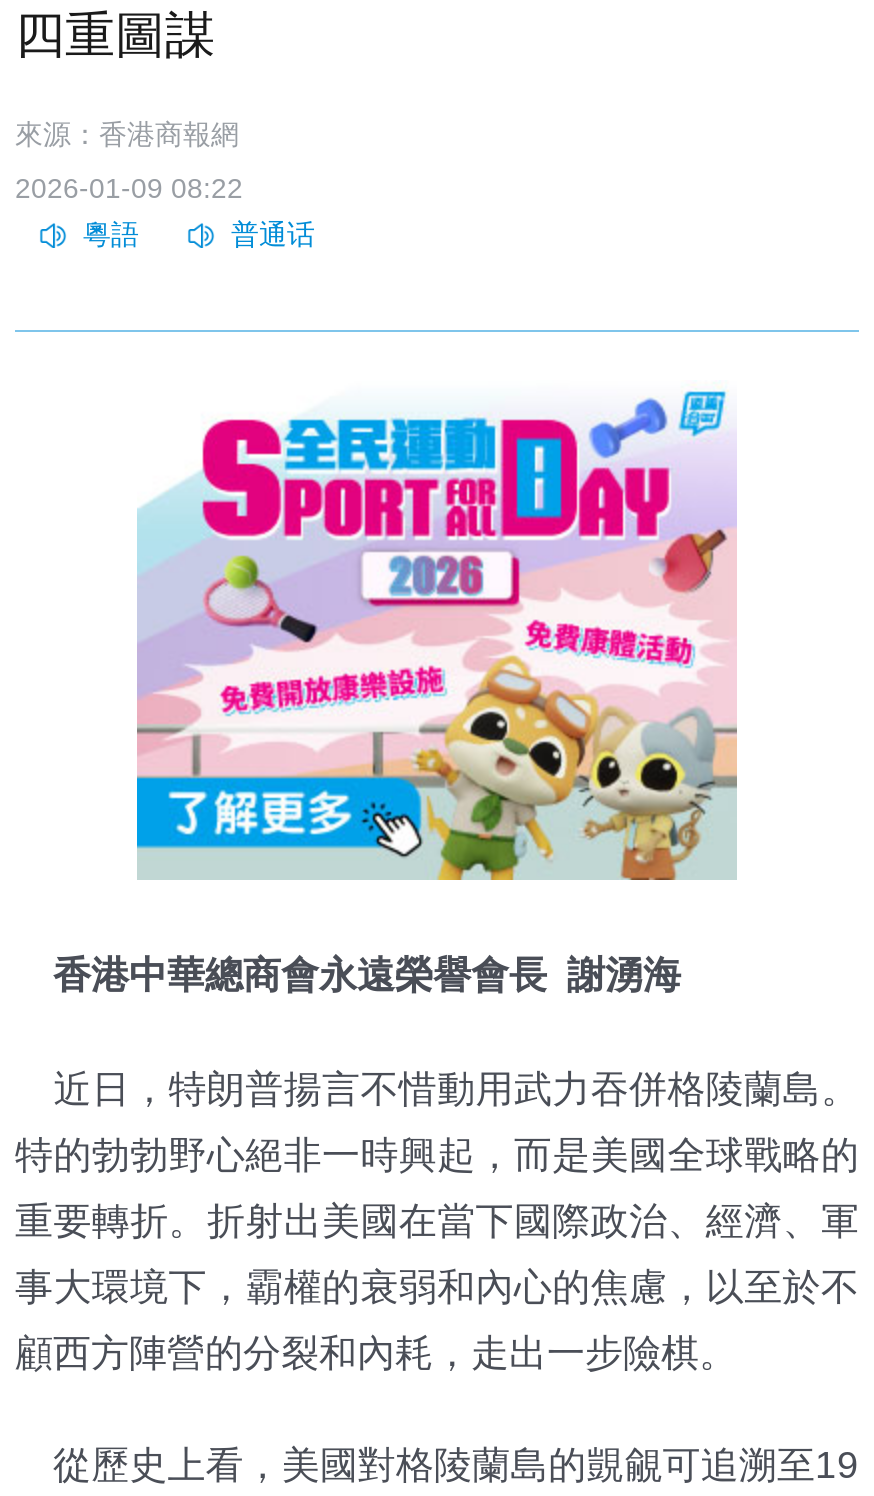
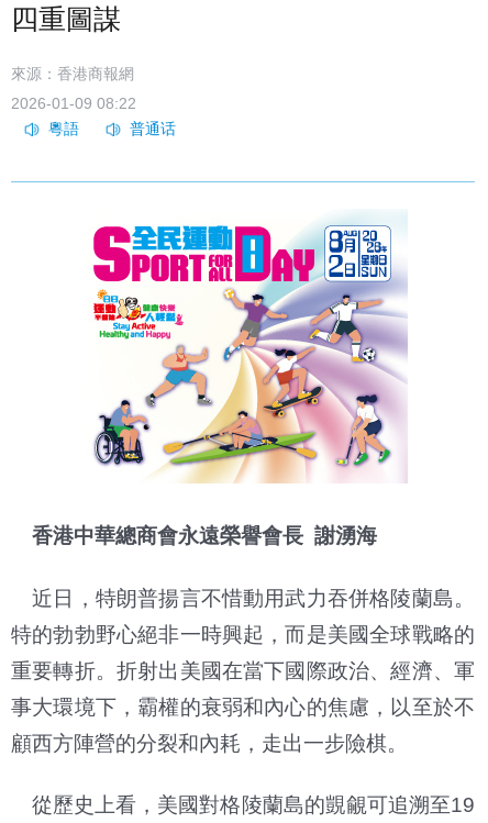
- [image]
+ [image]
